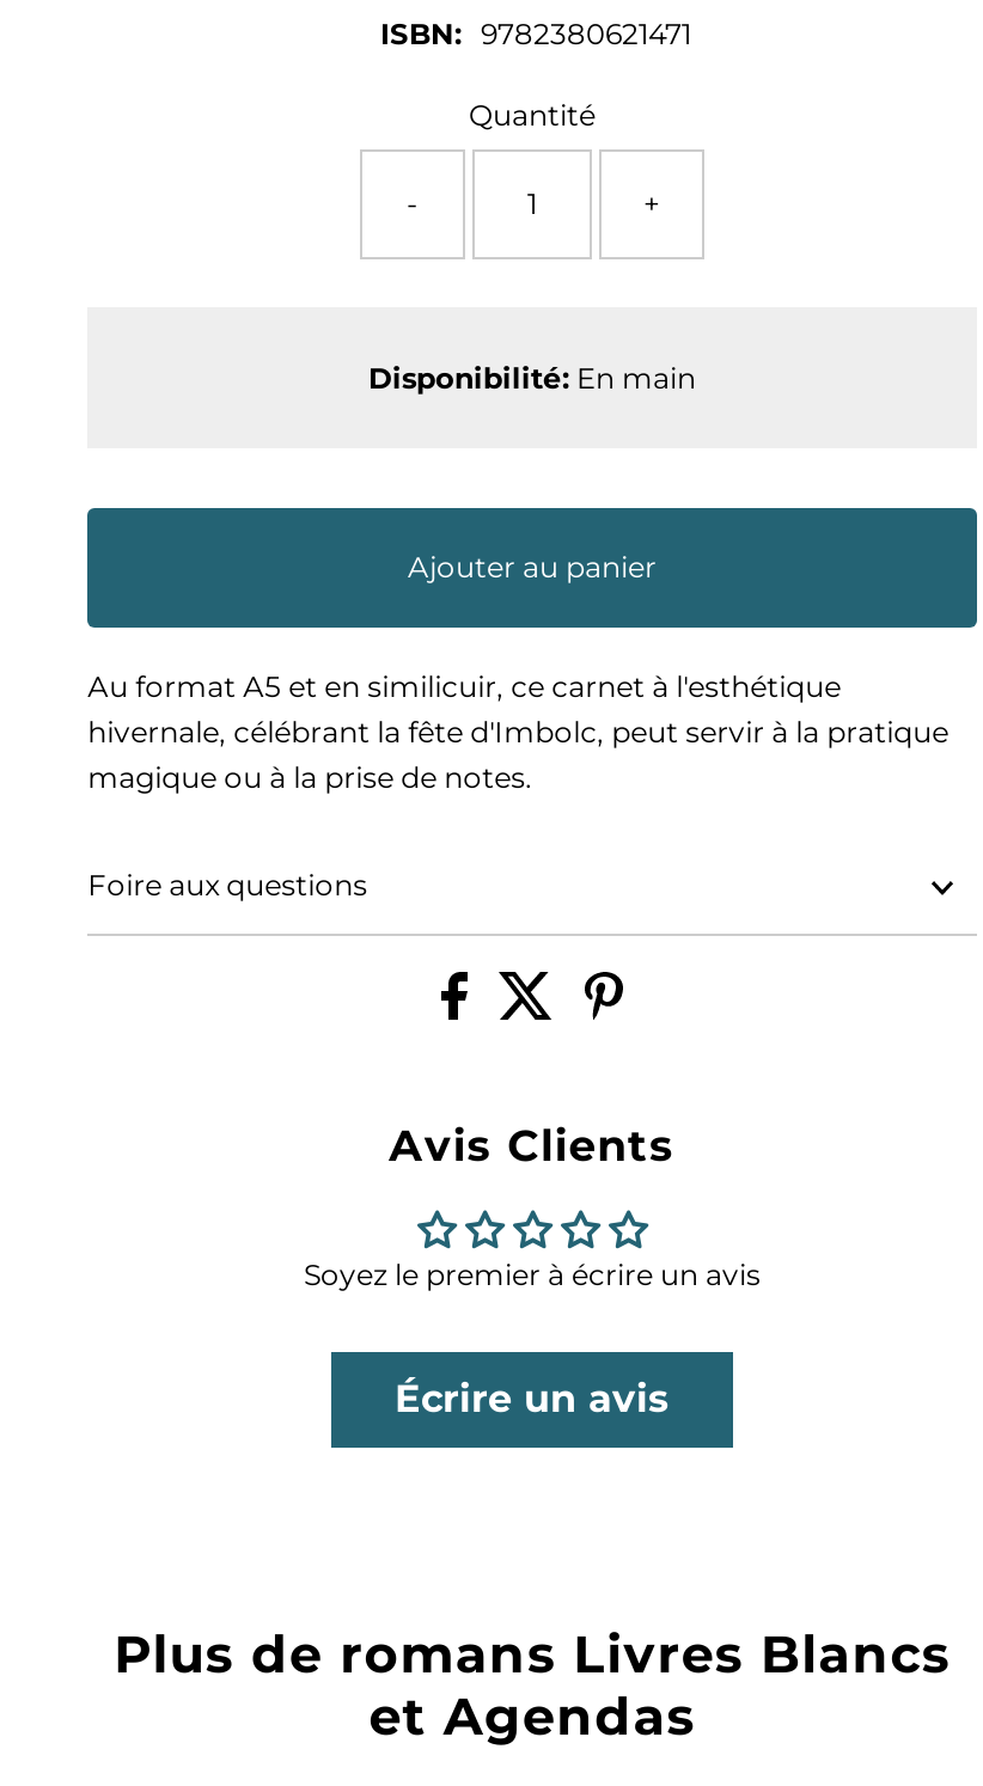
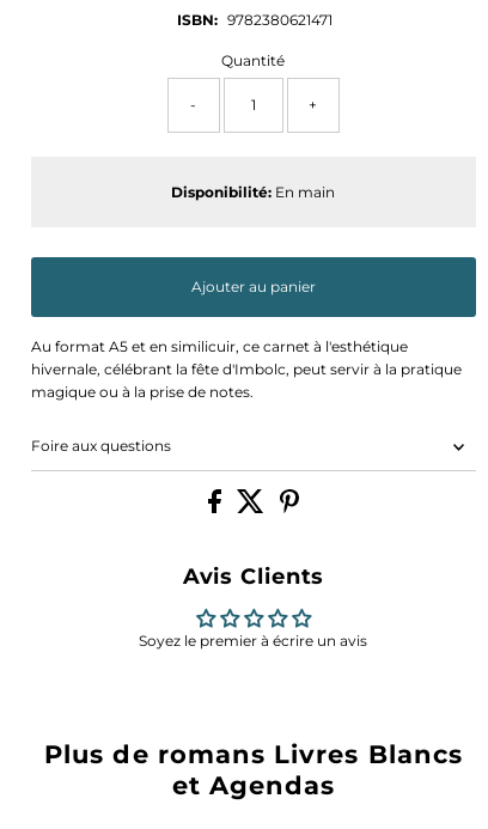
- Écrire un avis
